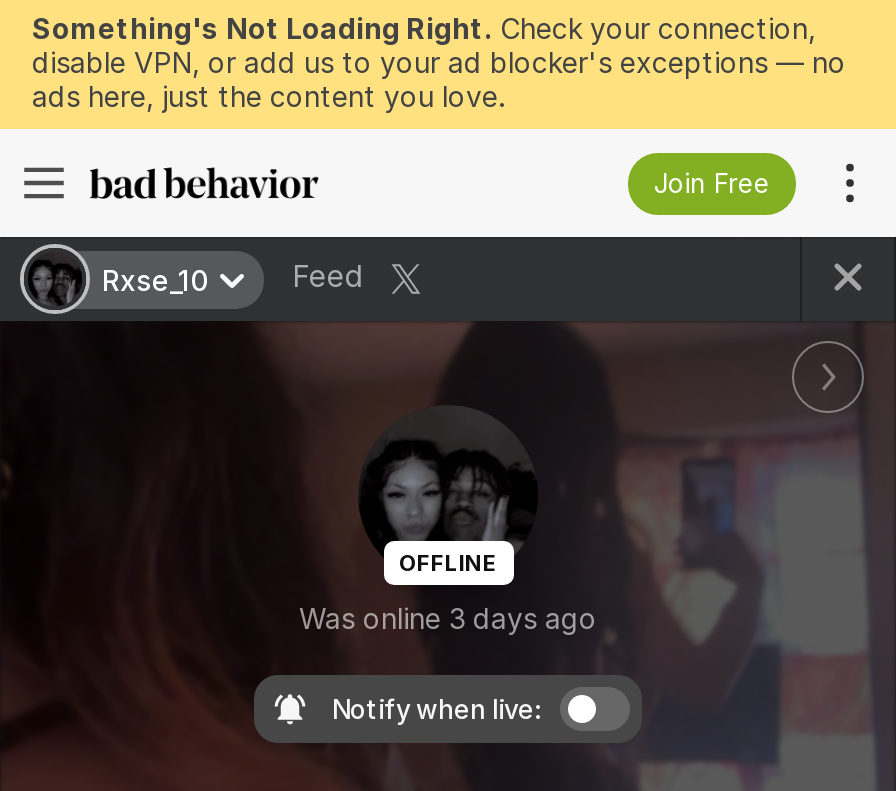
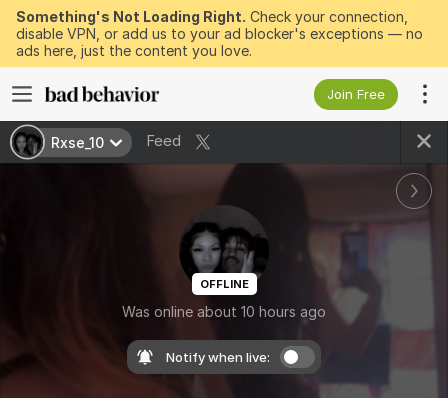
- Was online 3 days ago
+ Was online about 10 hours ago
